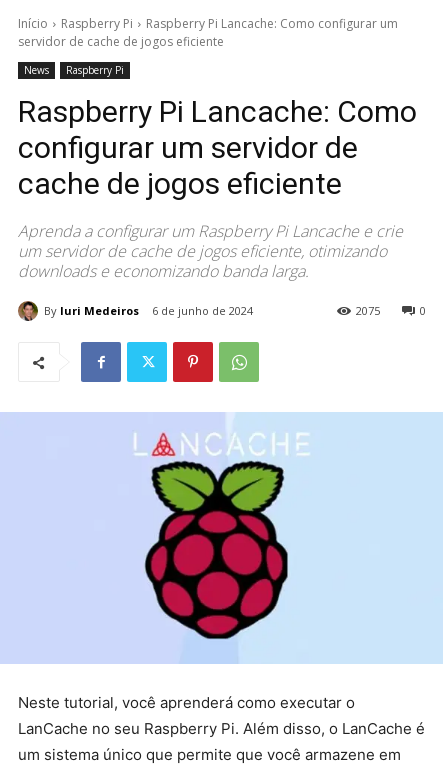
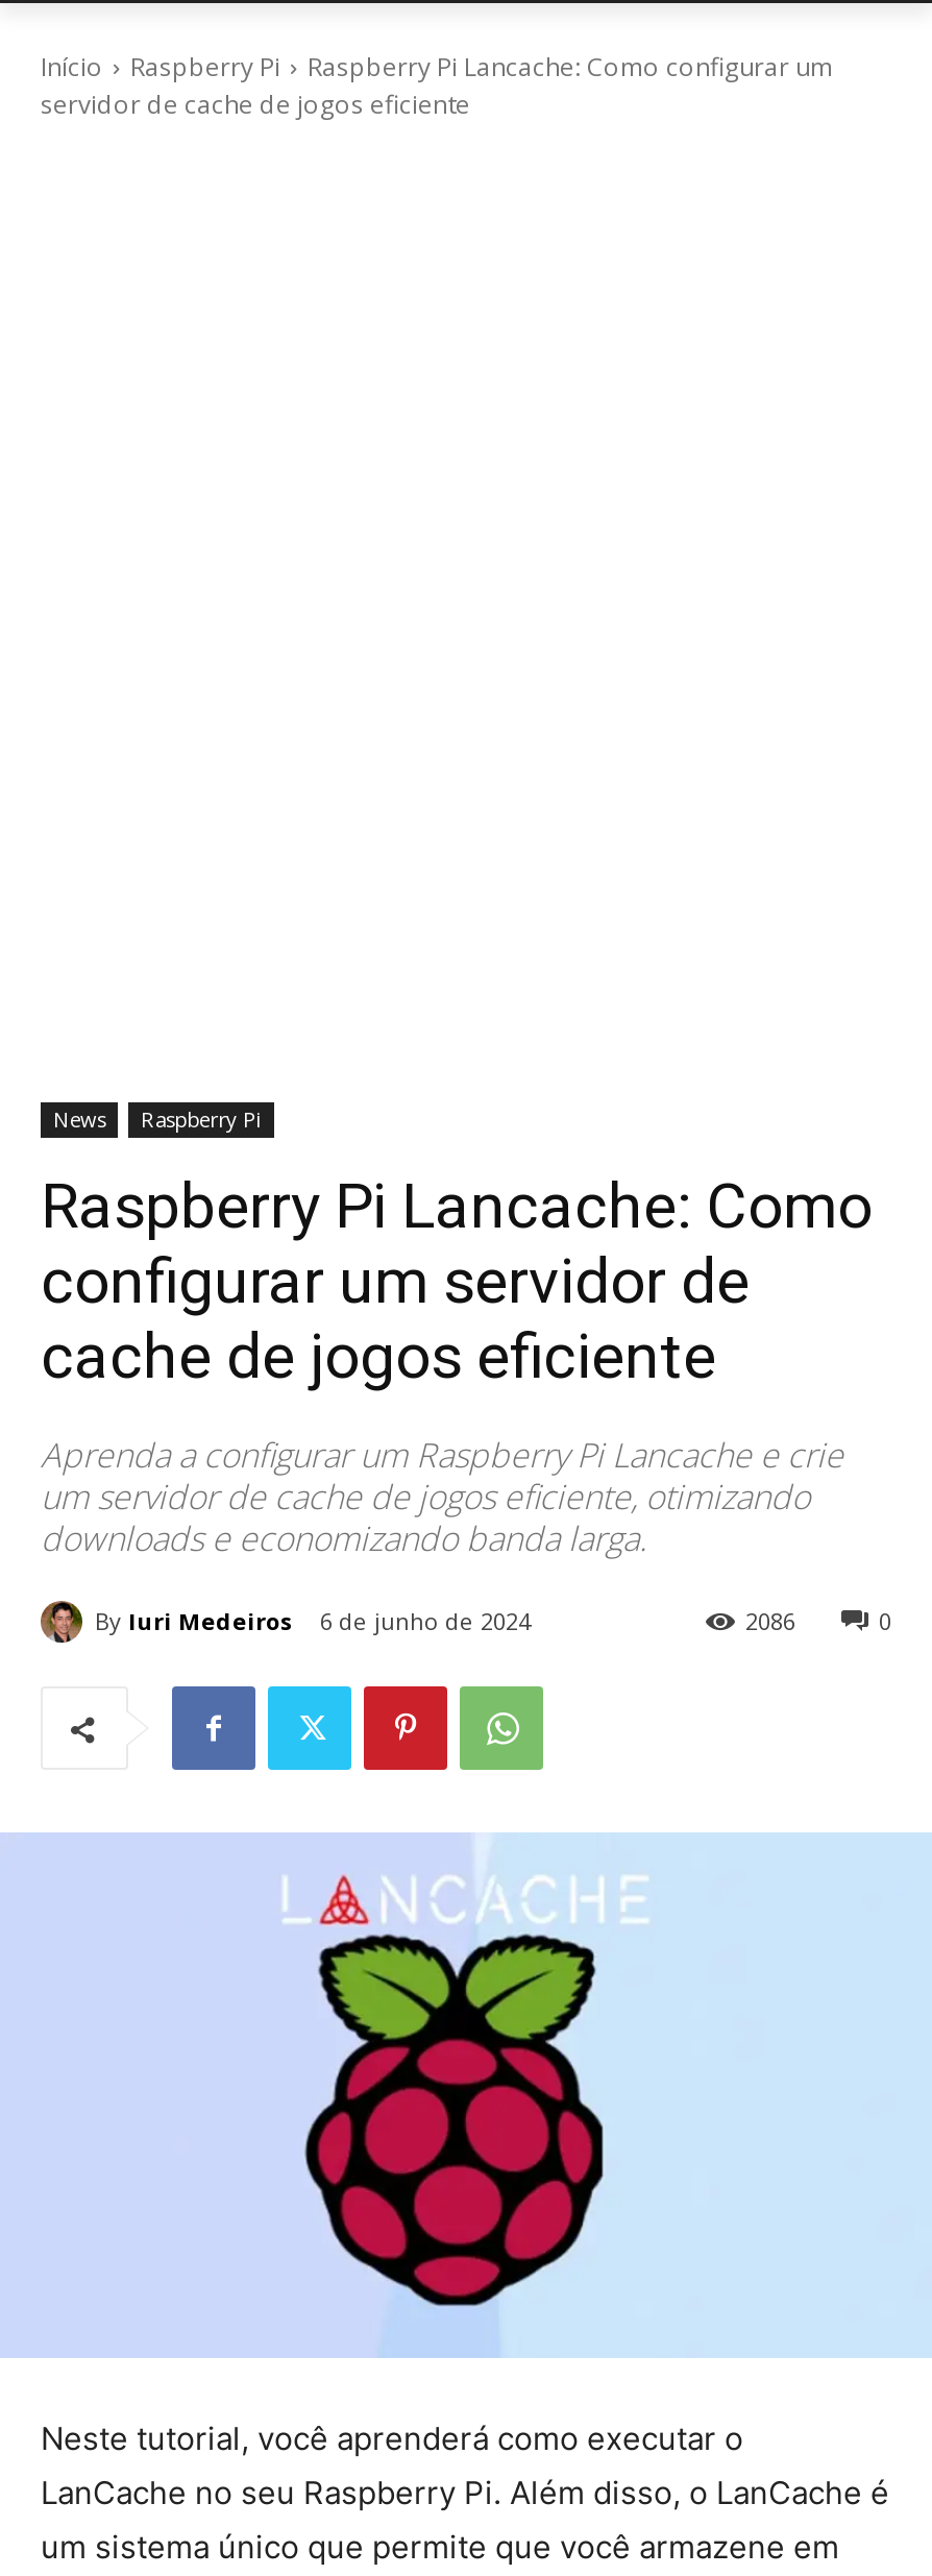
- 2075
+ 2086
